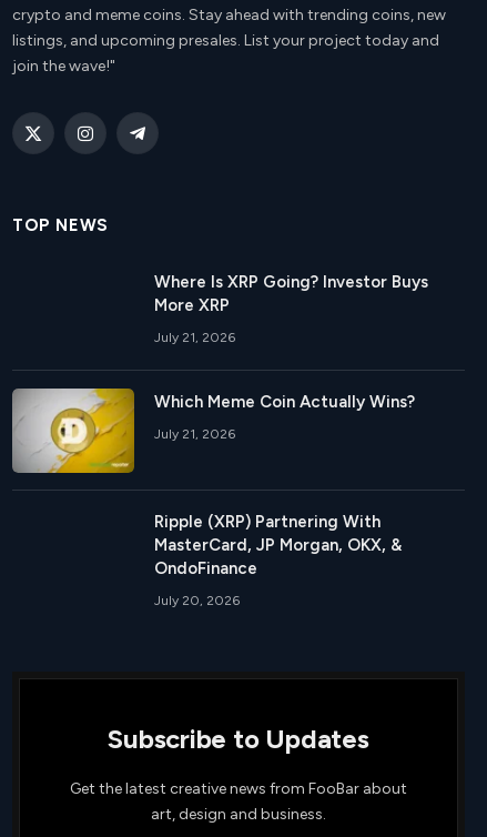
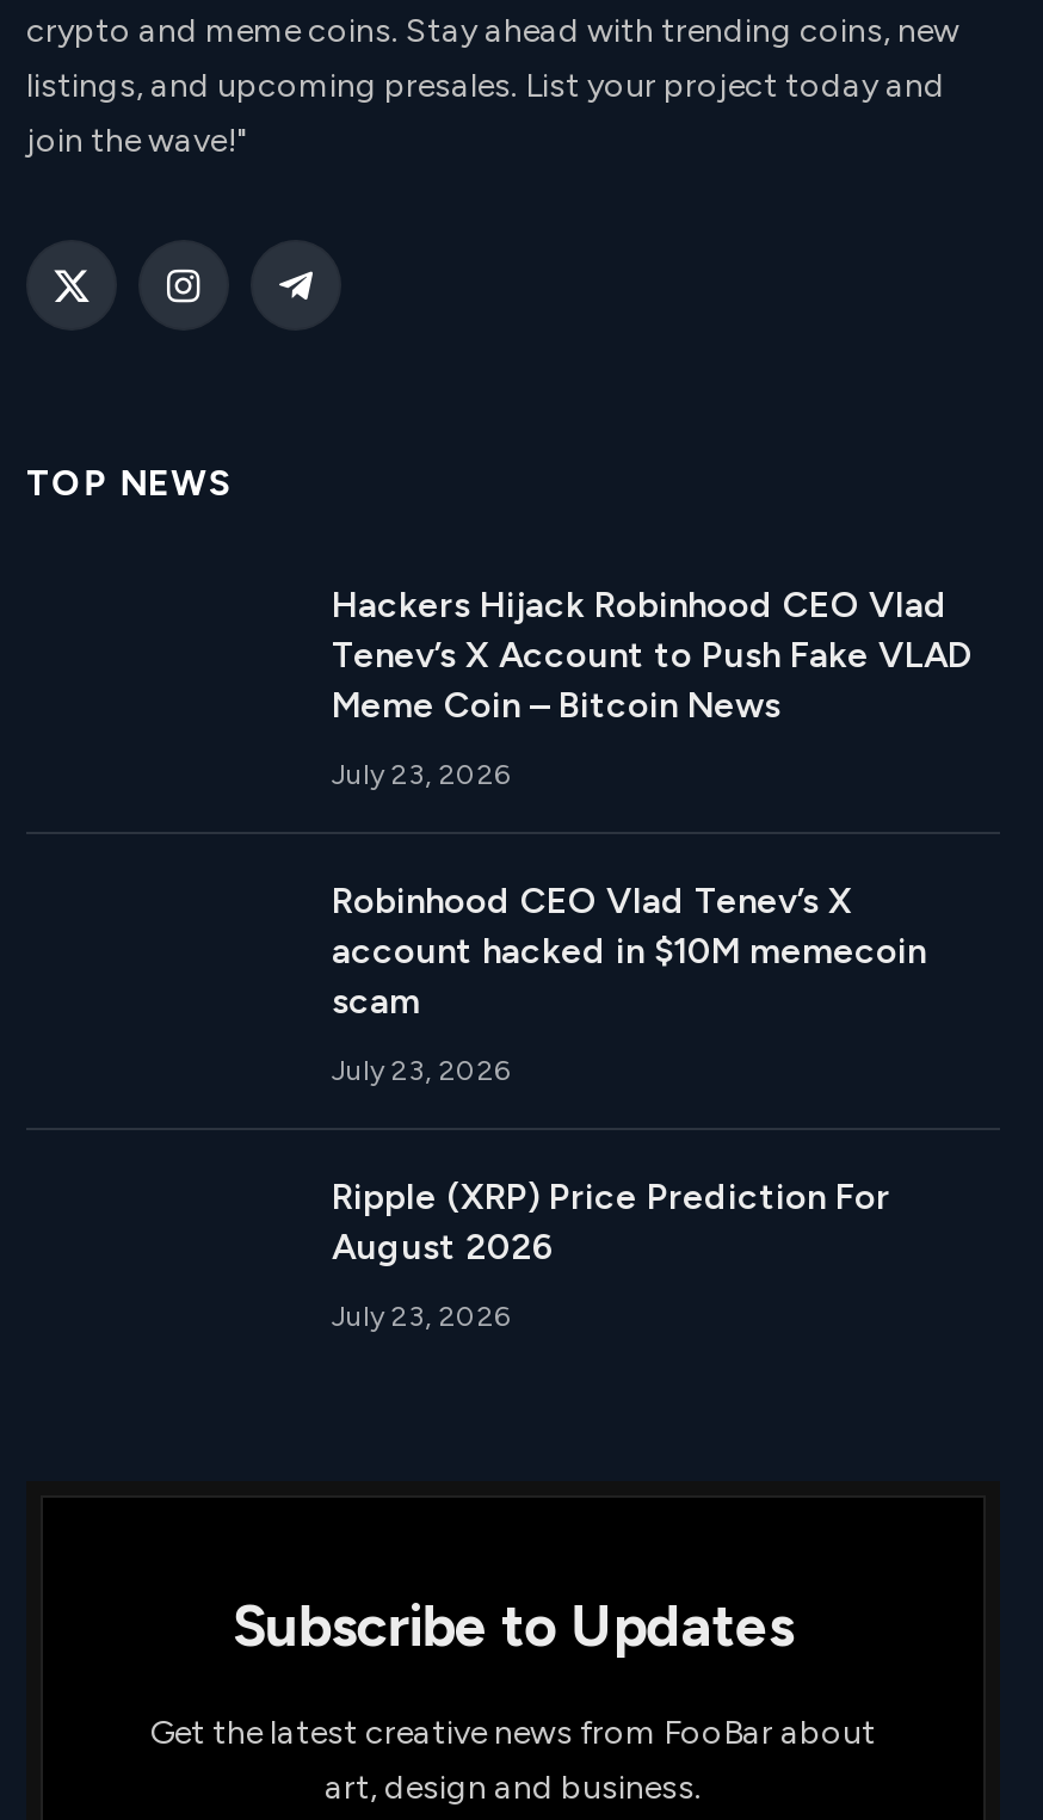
- Where Is XRP Going? Investor Buys
- More XRP
+ Hackers Hijack Robinhood CEO Vlad
+ Tenev’s X Account to Push Fake VLAD
+ Meme Coin – Bitcoin News

- July 21, 2026
+ July 23, 2026

- [image]

- Which Meme Coin Actually Wins?
+ Robinhood CEO Vlad Tenev’s X
+ account hacked in $10M memecoin
+ scam

- July 21, 2026
+ July 23, 2026

- Ripple (XRP) Partnering With
- MasterCard, JP Morgan, OKX, &
- OndoFinance
+ Ripple (XRP) Price Prediction For
+ August 2026

- July 20, 2026
+ July 23, 2026
